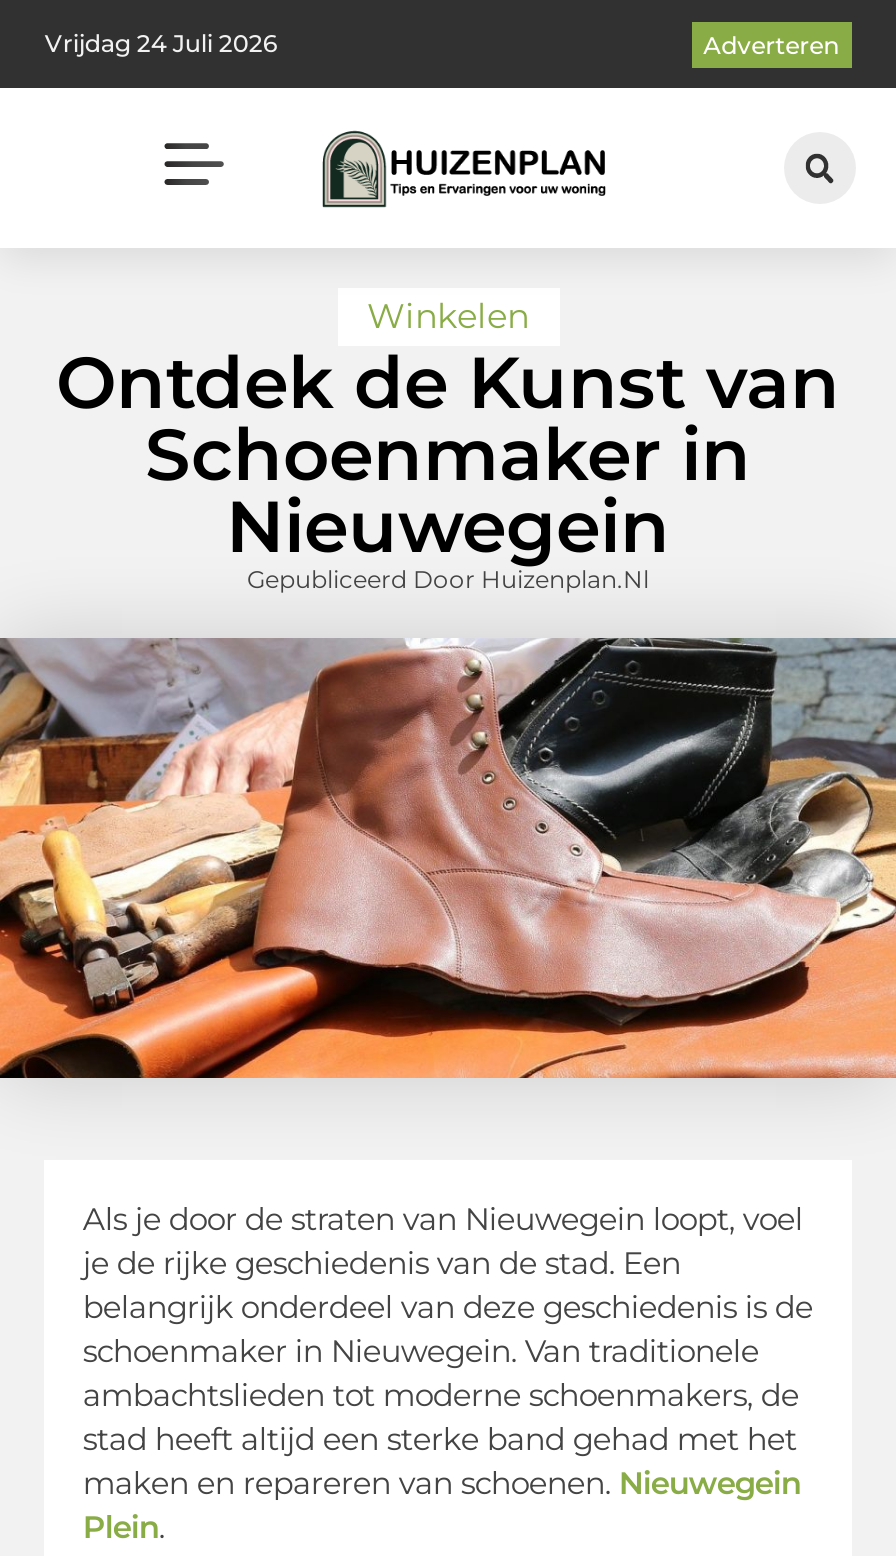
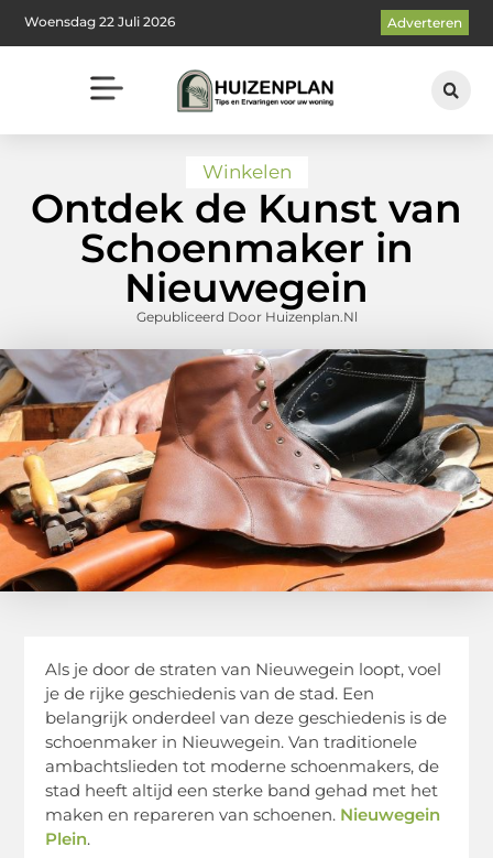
- Vrijdag 24 Juli 2026
+ Woensdag 22 Juli 2026
